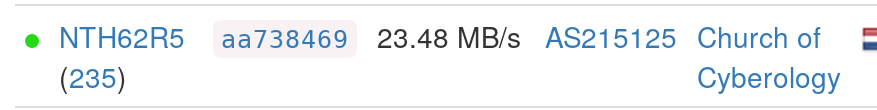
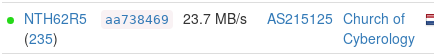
- 23.48 MB/s AS215125 Church of
+ 23.7 MB/s
+ AS215125 Church of
